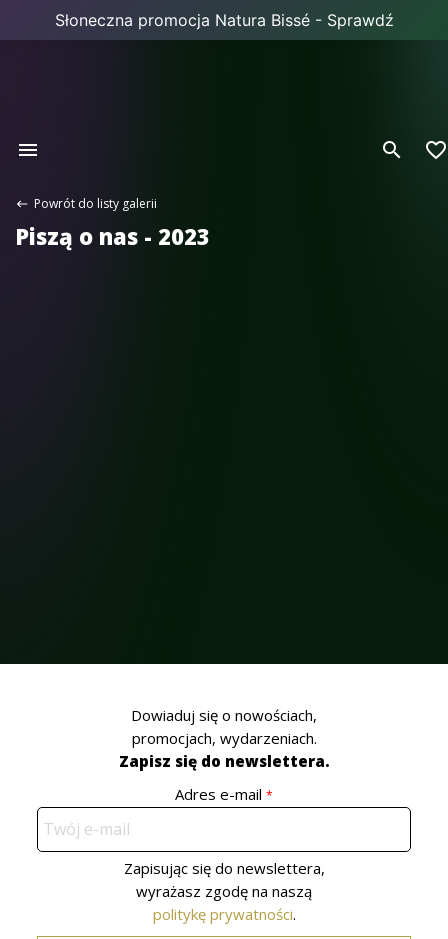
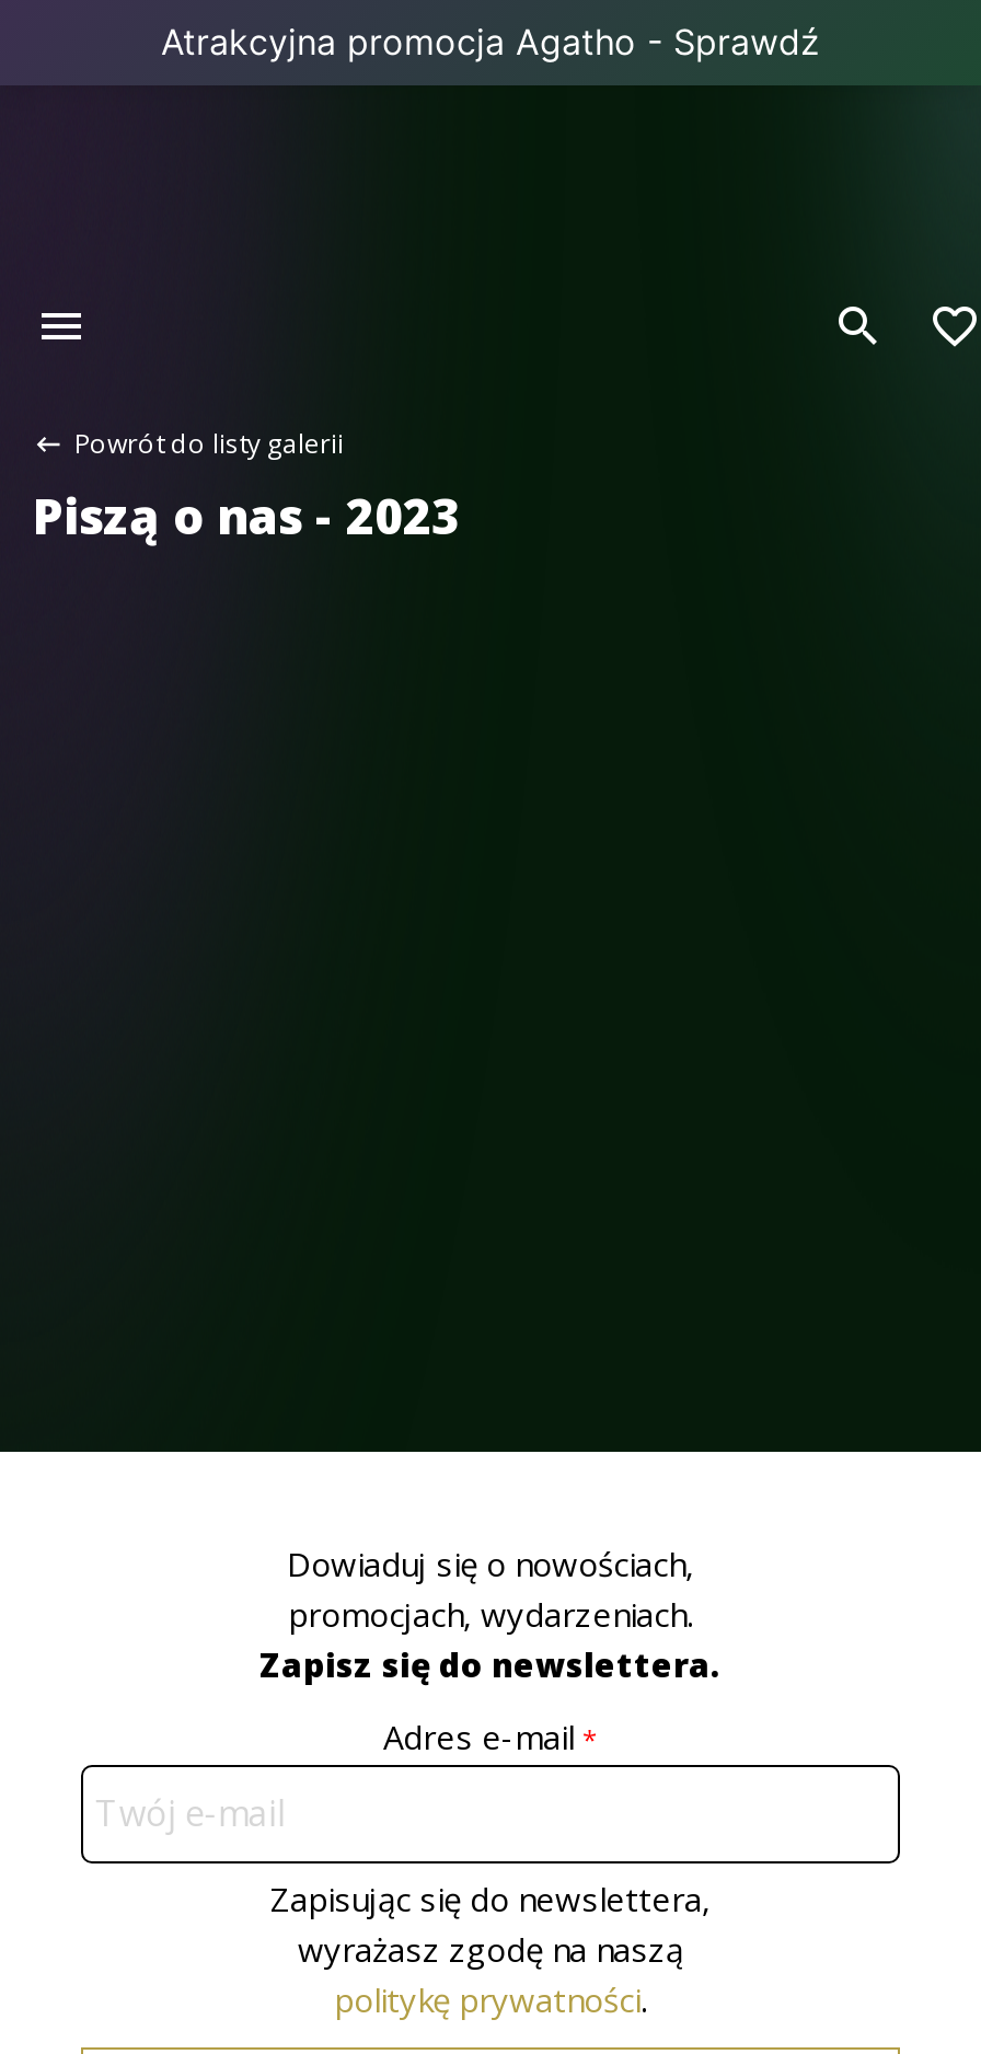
- Słoneczna promocja Natura Bissé - Sprawdź
+ Atrakcyjna promocja Agatho - Sprawdź
